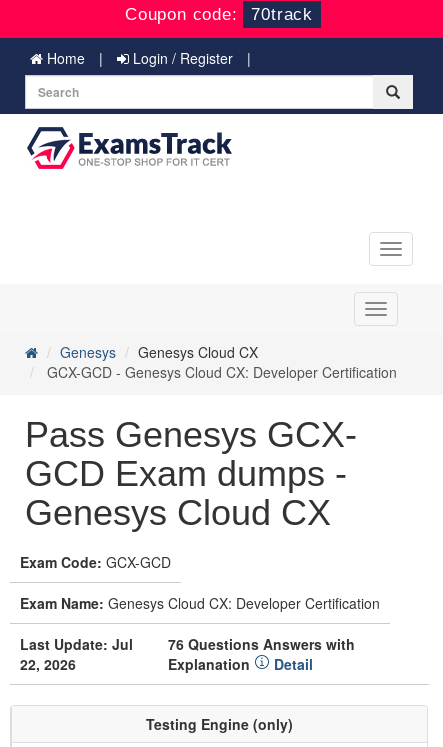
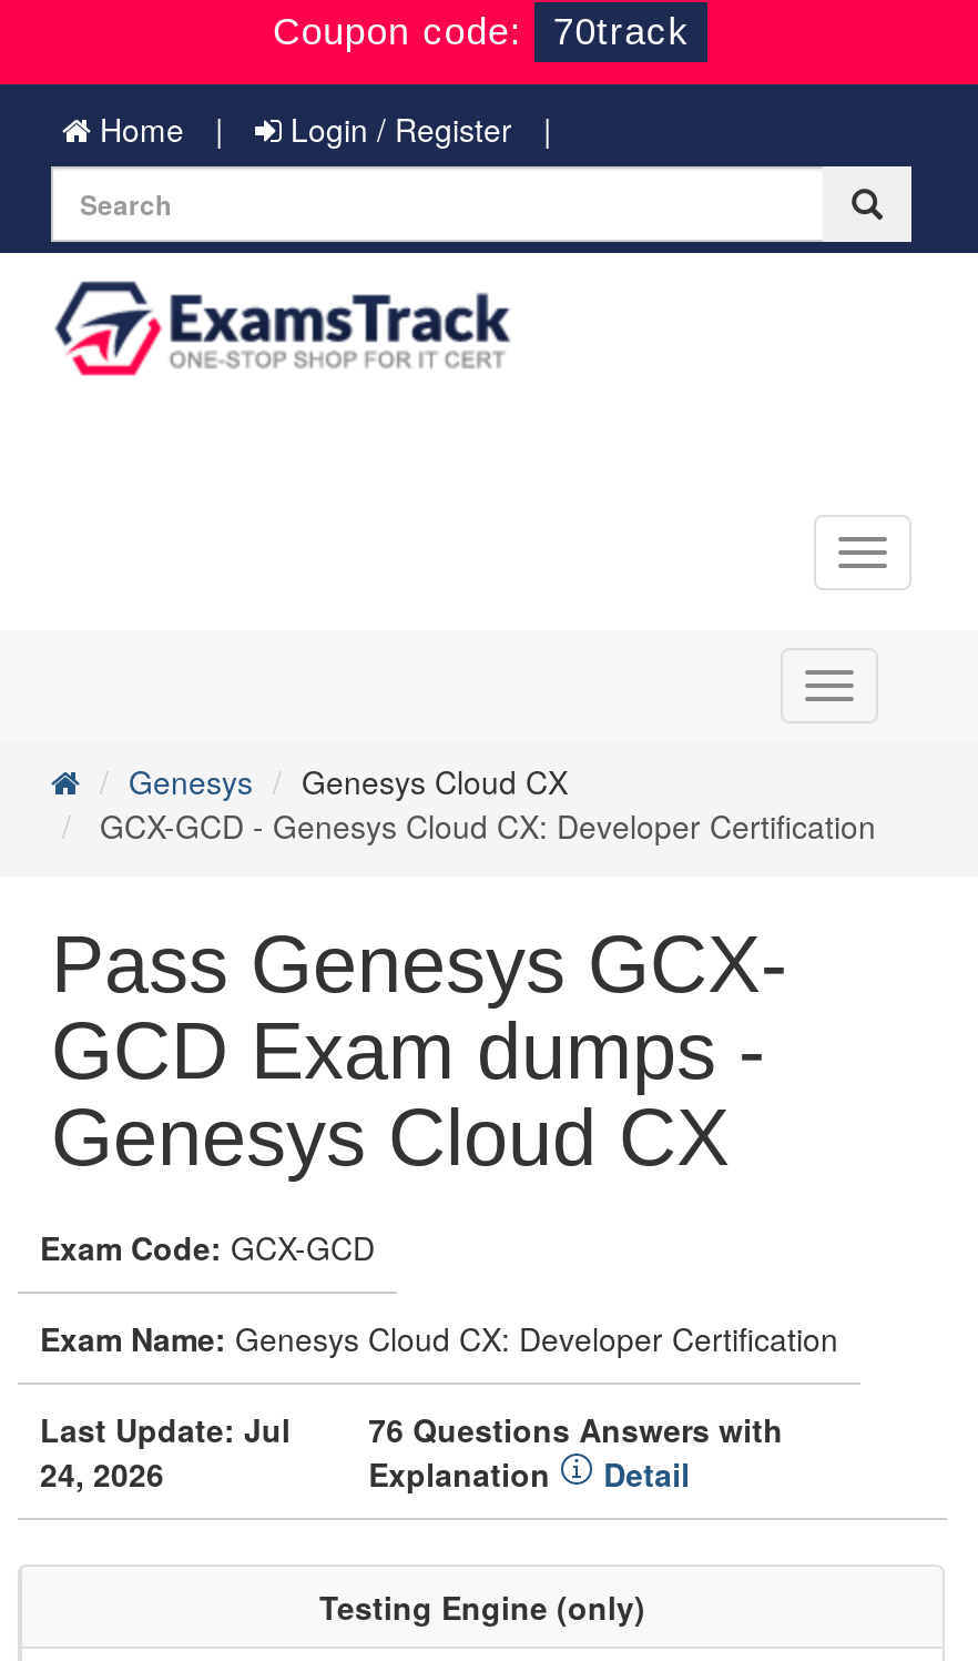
- 22, 2026
+ 24, 2026
